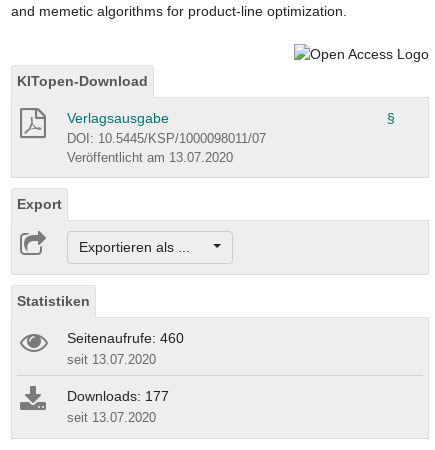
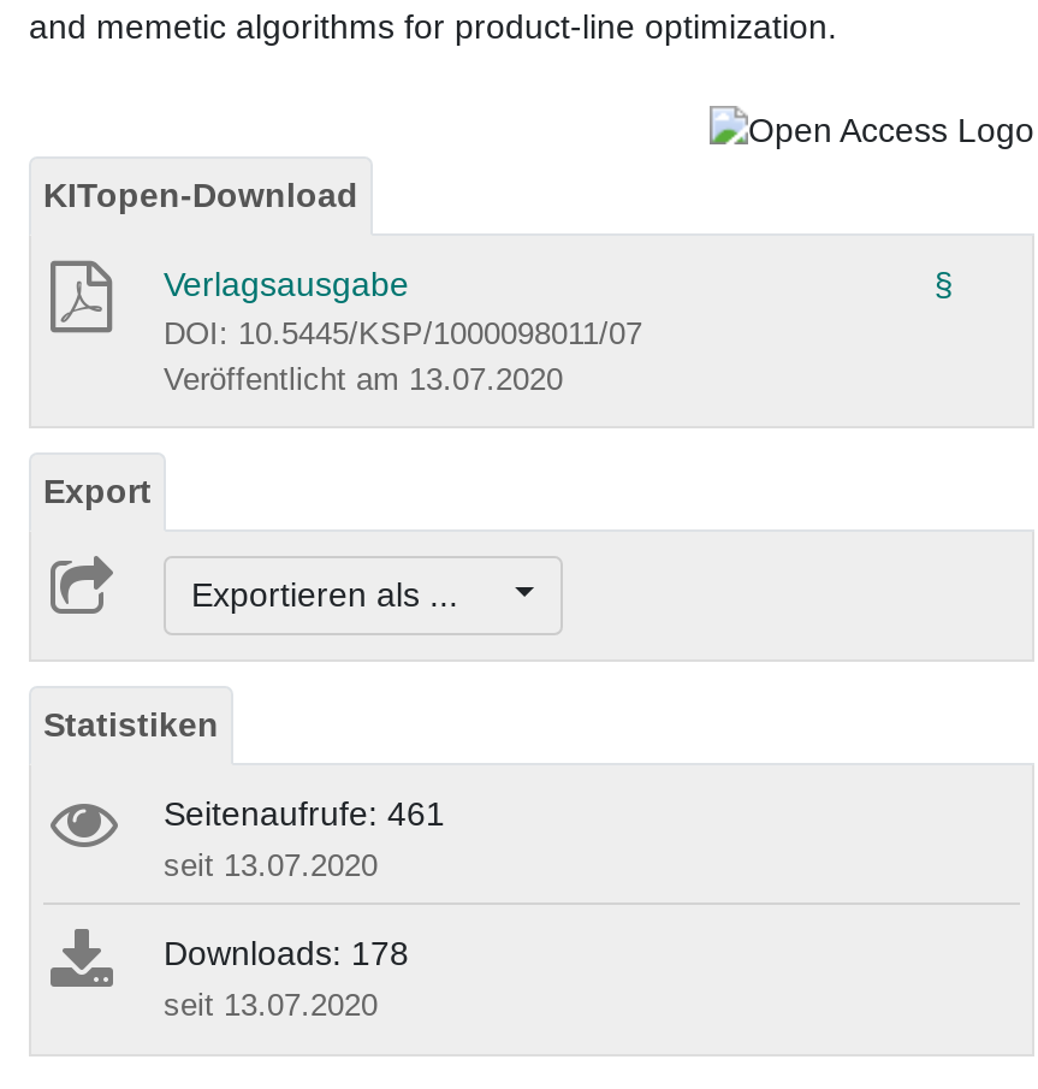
- Seitenaufrufe: 460
+ Seitenaufrufe: 461

- Downloads: 177
+ Downloads: 178
